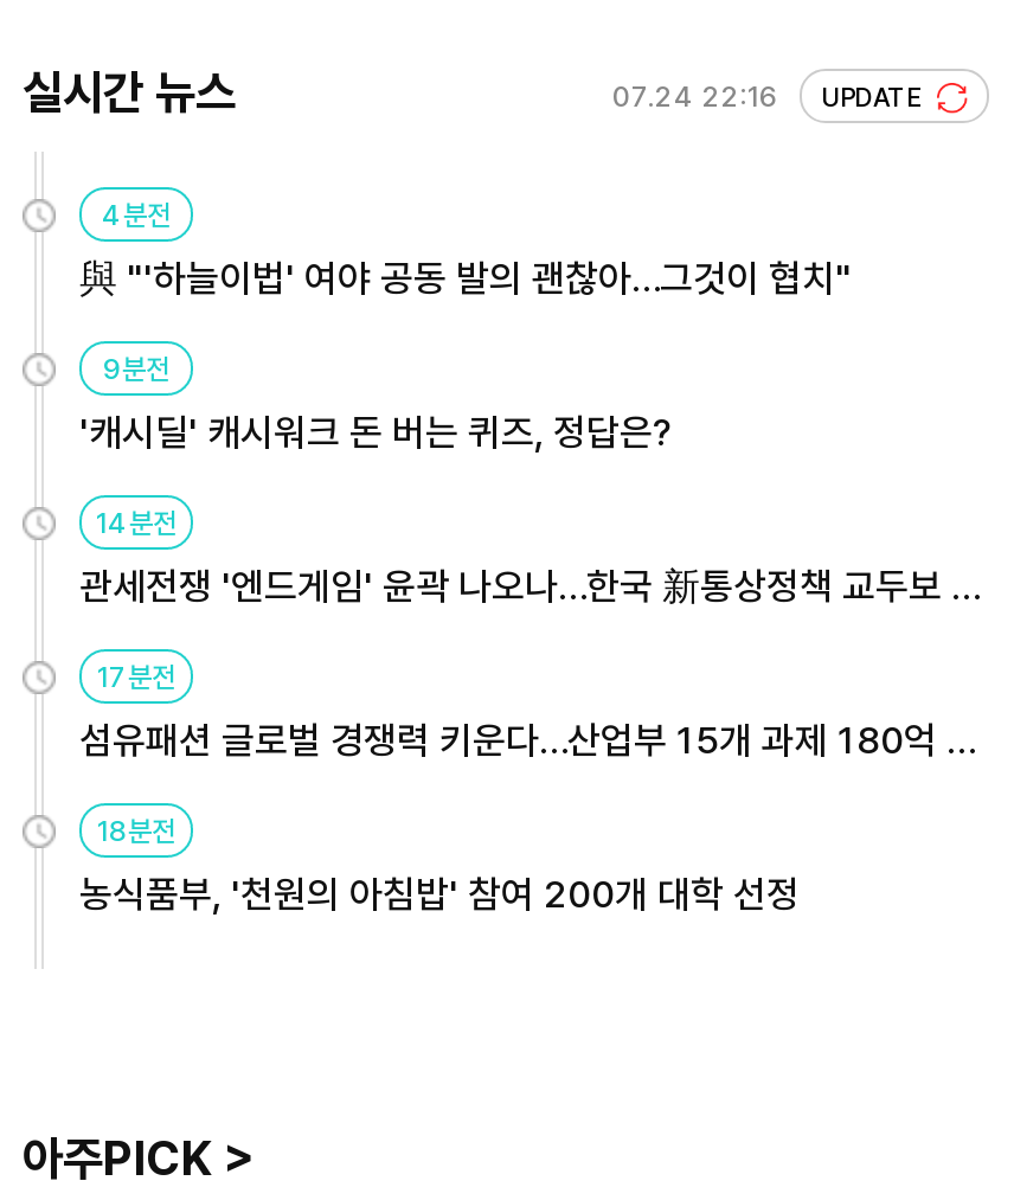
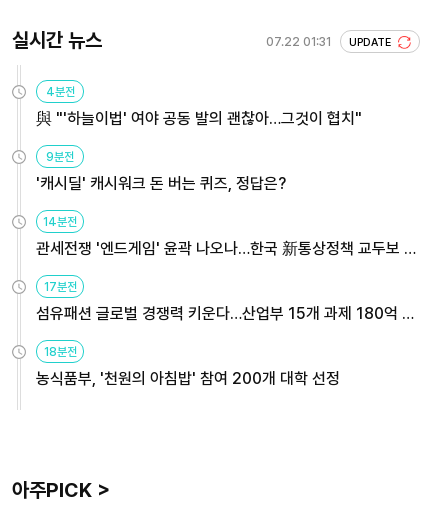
- 07.24 22:16 UPDATE
+ 07.22 01:31 UPDATE
